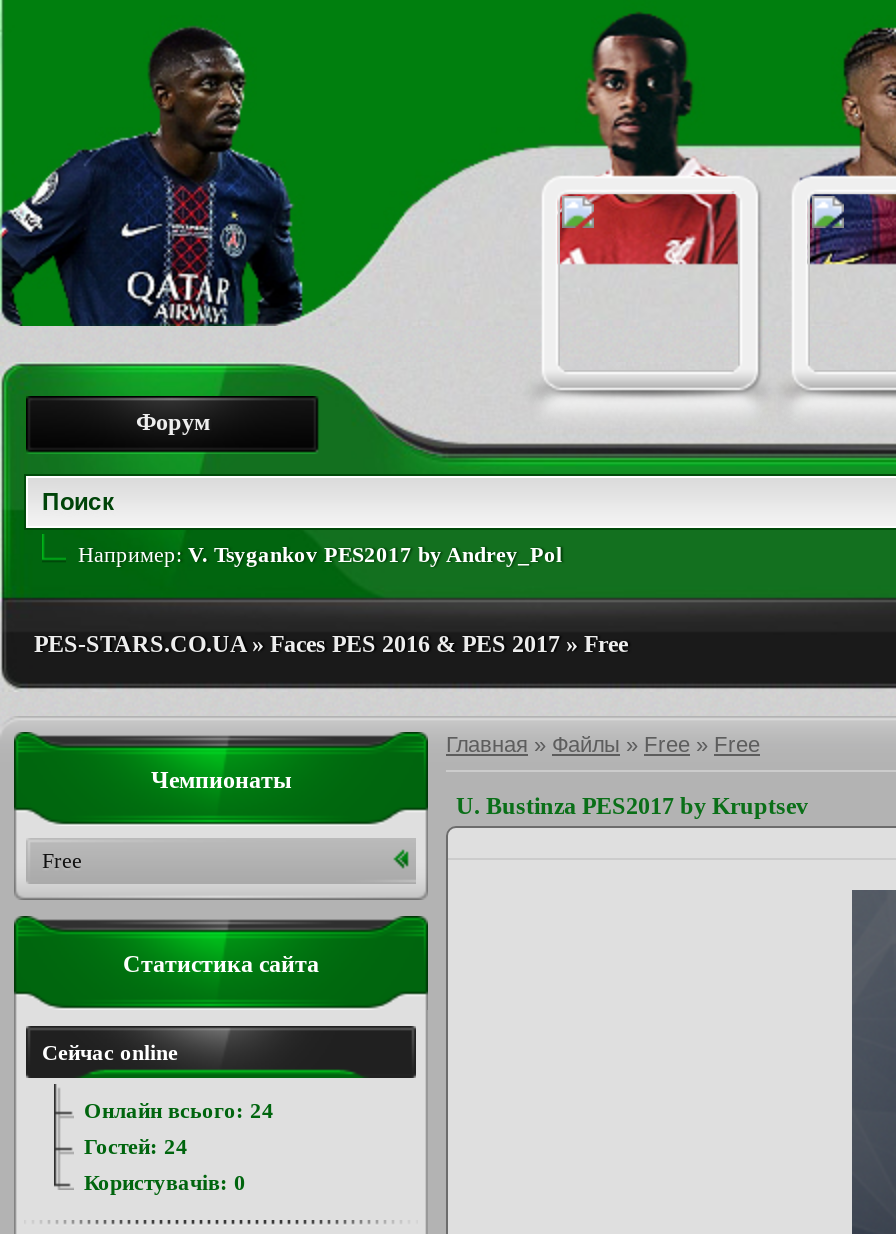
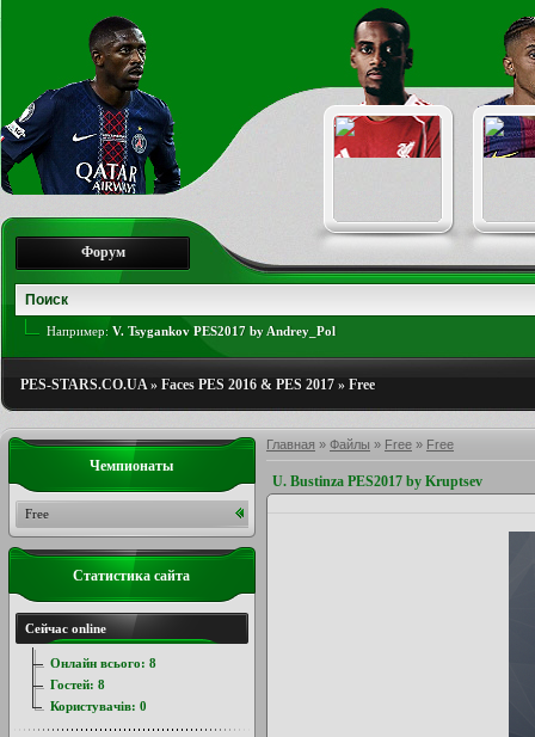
- Онлайн всього: 24
+ Онлайн всього: 8

- Гостей: 24
+ Гостей: 8
